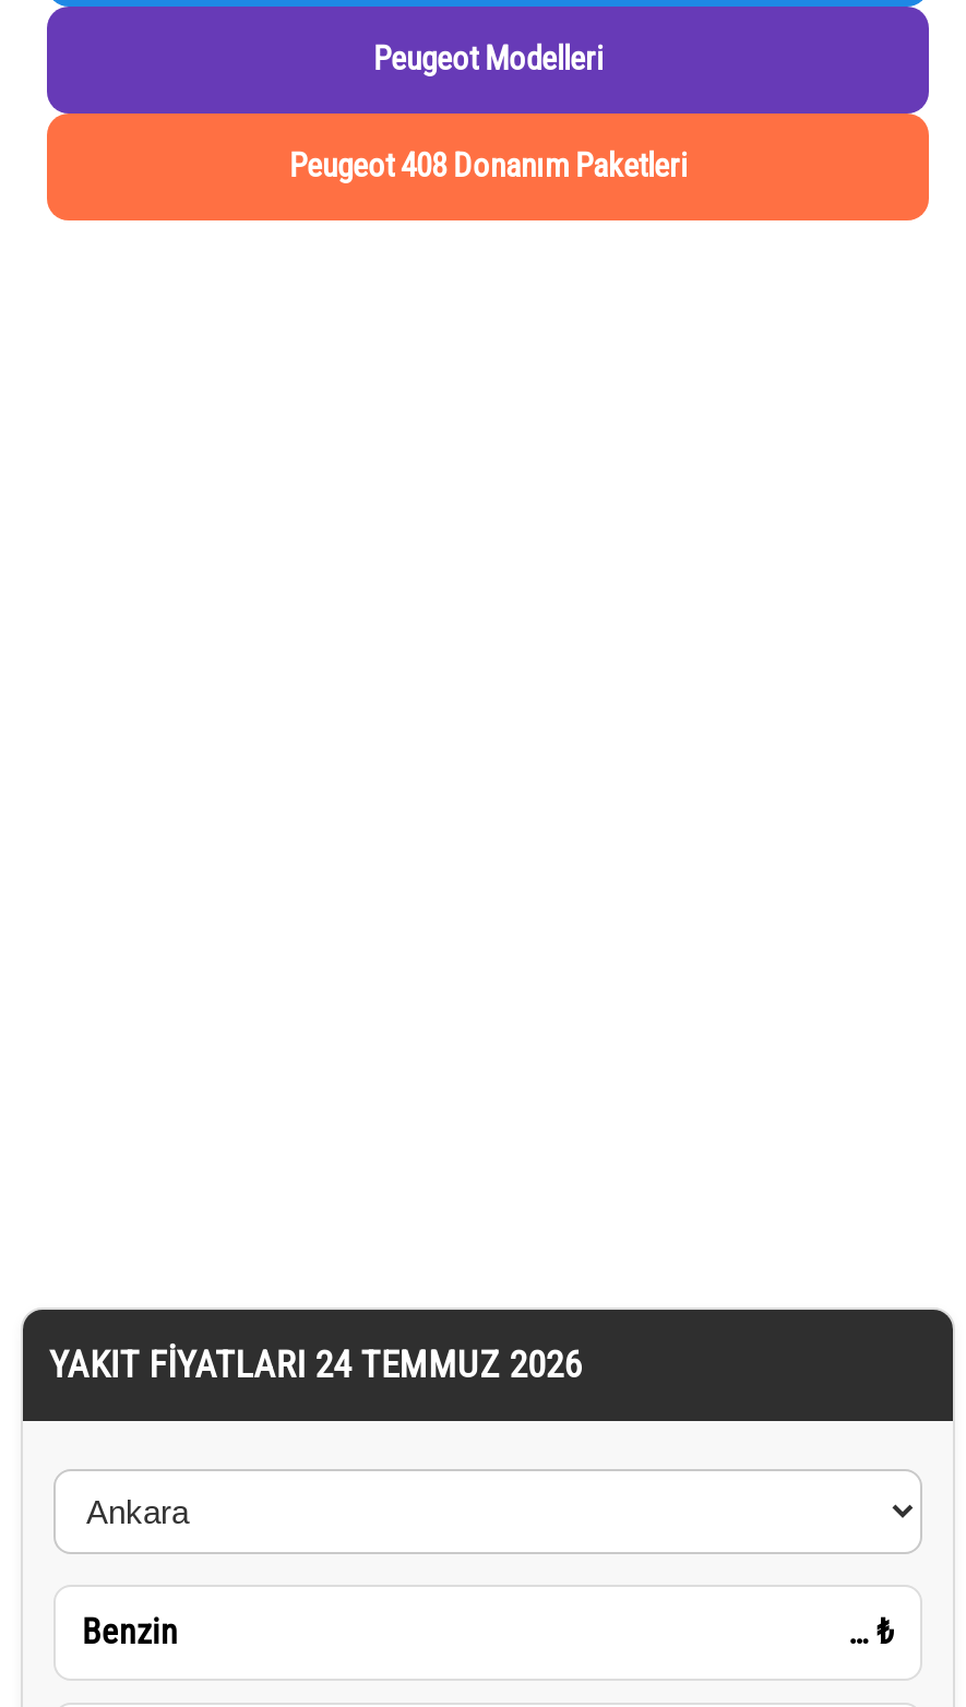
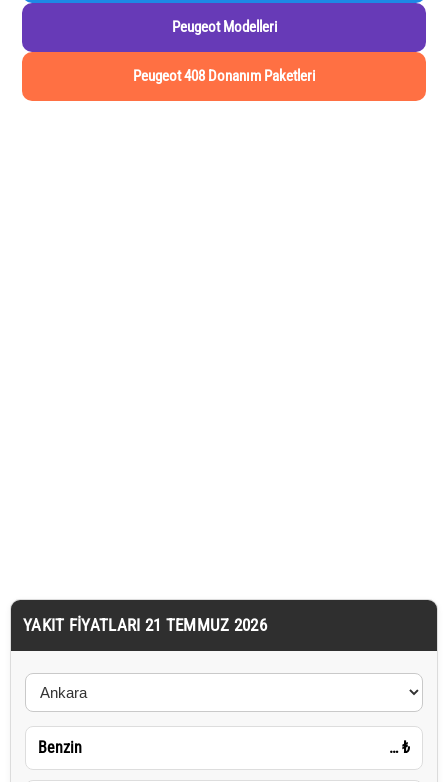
- YAKIT FIYATLARI 24 TEMMUZ 2026
+ YAKIT FIYATLARI 21 TEMMUZ 2026
